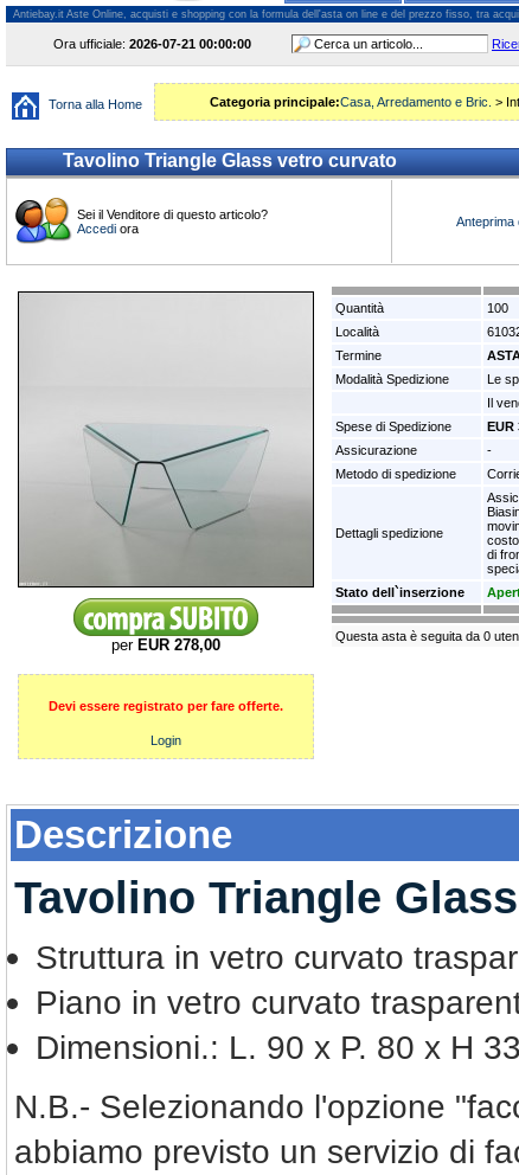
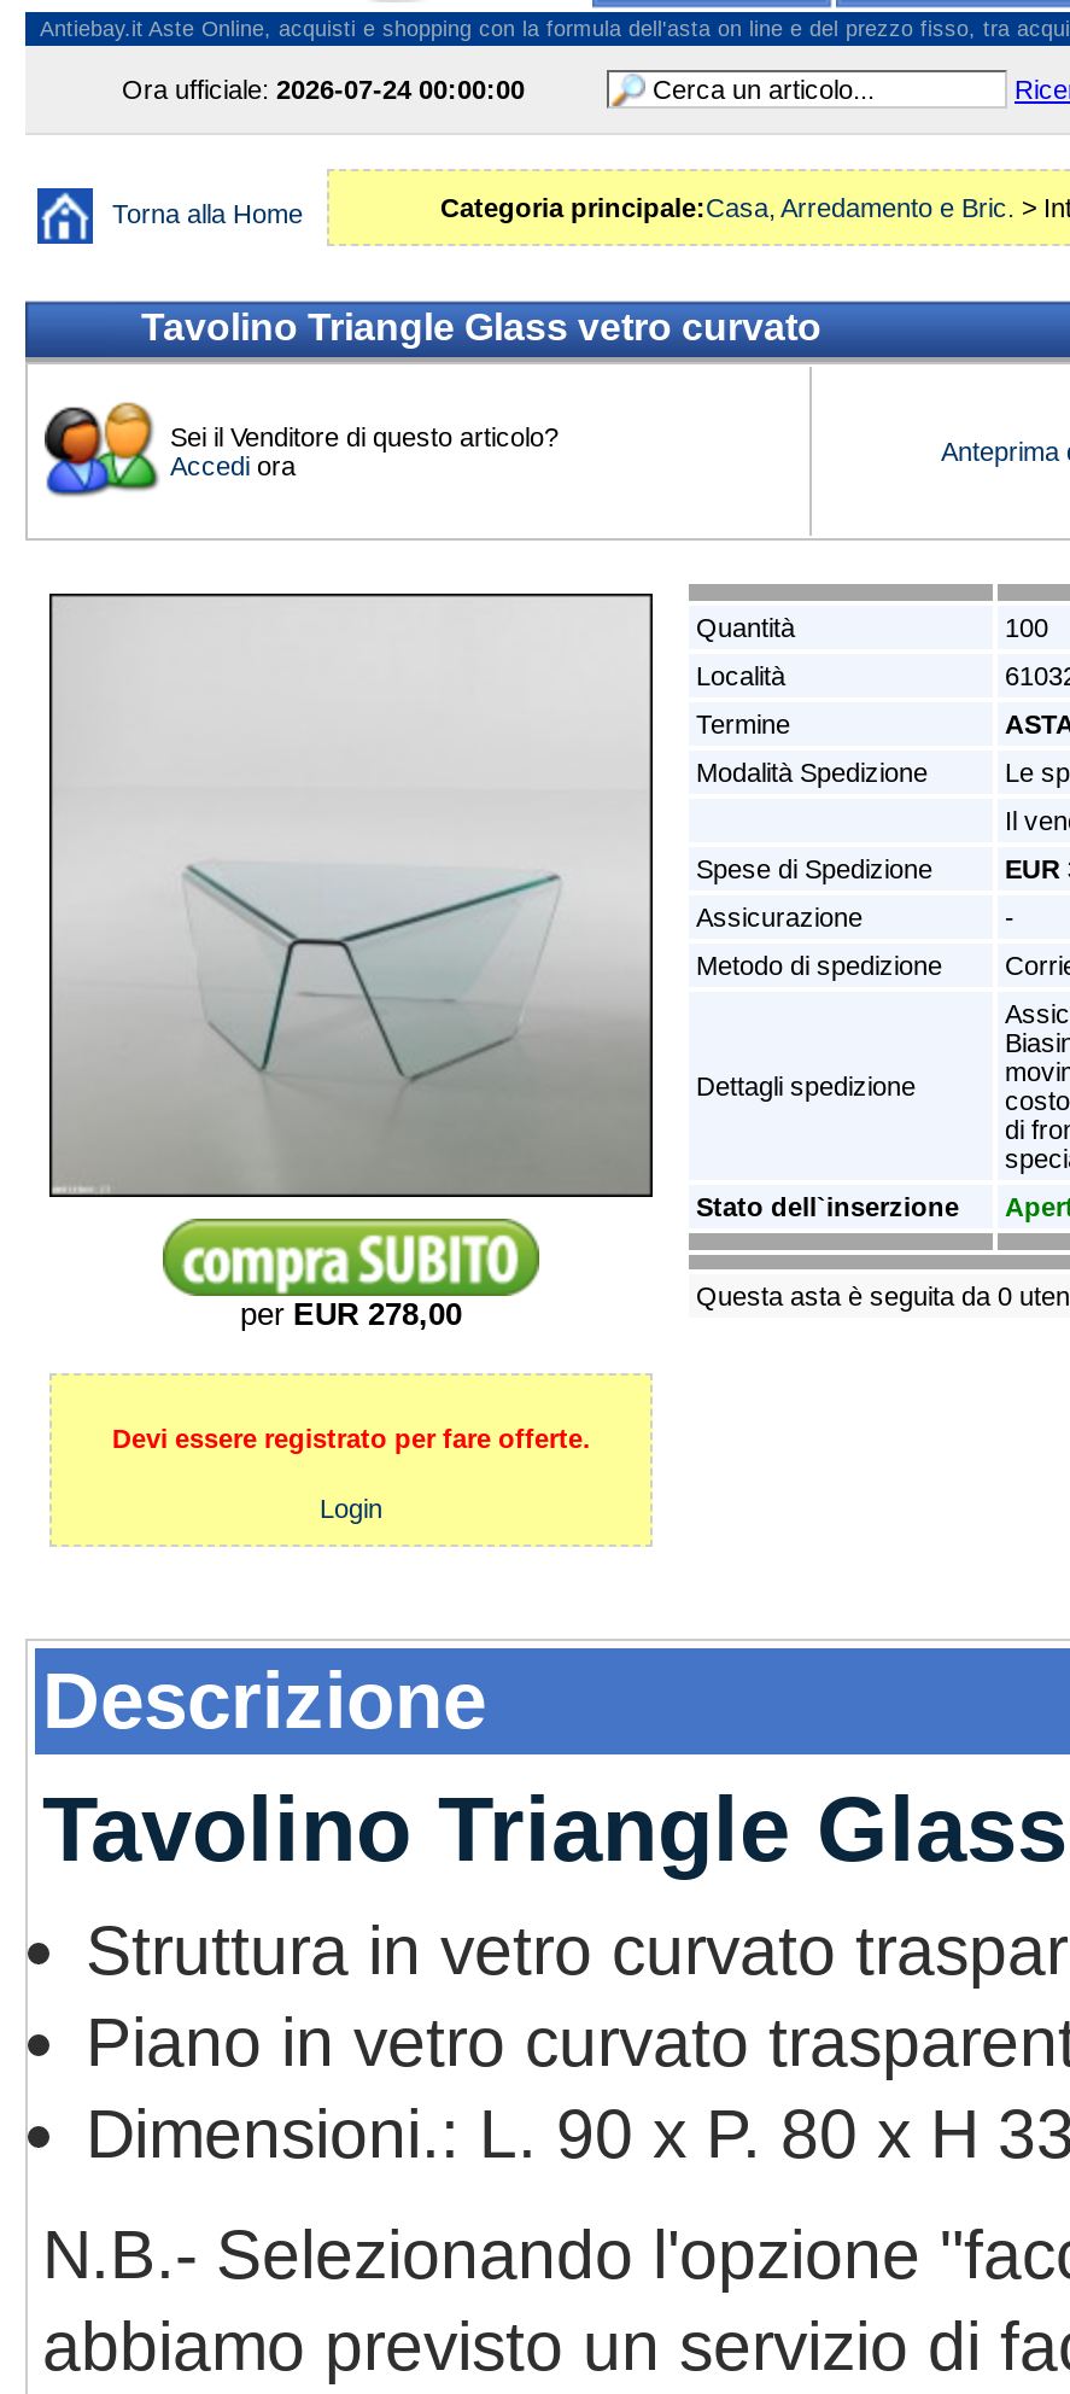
- Ora ufficiale: 2026-07-21 00:00:00
+ Ora ufficiale: 2026-07-24 00:00:00
